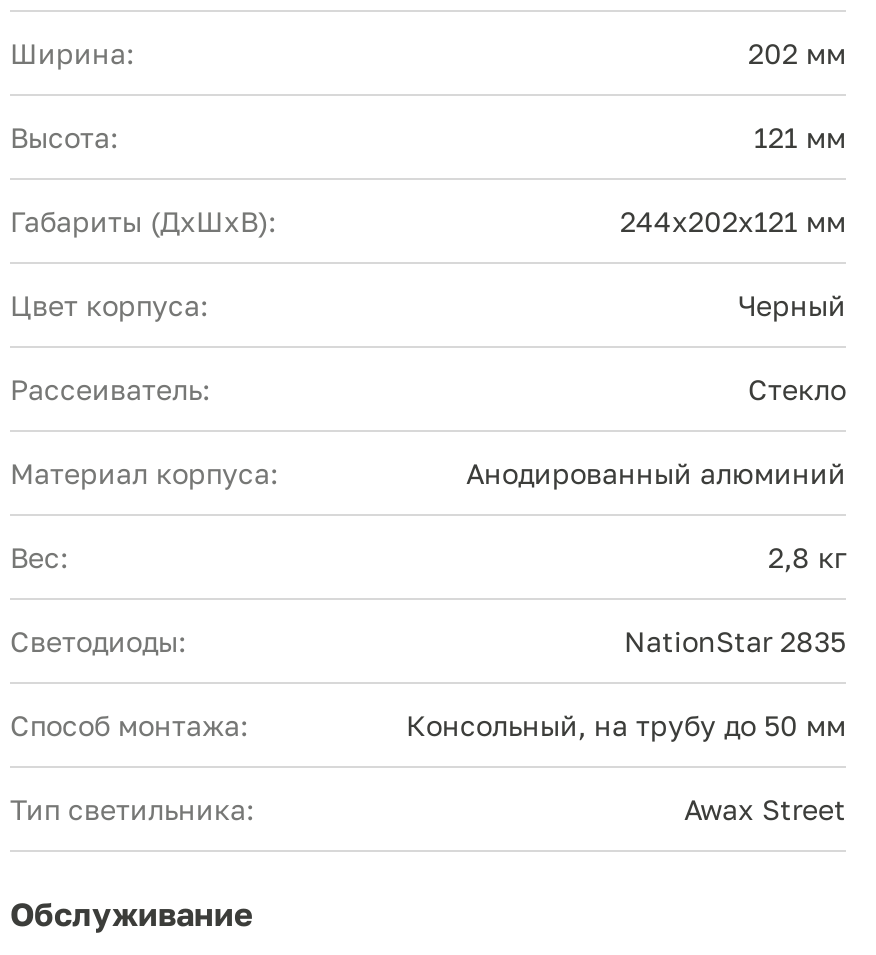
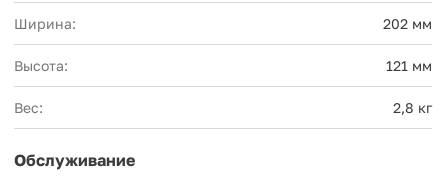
- Габариты (ДхШхВ):
- 244х202х121 мм
- Цвет корпуса:
- Черный
- Рассеиватель:
- Стекло
- Материал корпуса:
- Анодированный алюминий

- Светодиоды:
- NationStar 2835
- Способ монтажа:
- Консольный, на трубу до 50 мм
- Тип светильника:
- Awax Street
